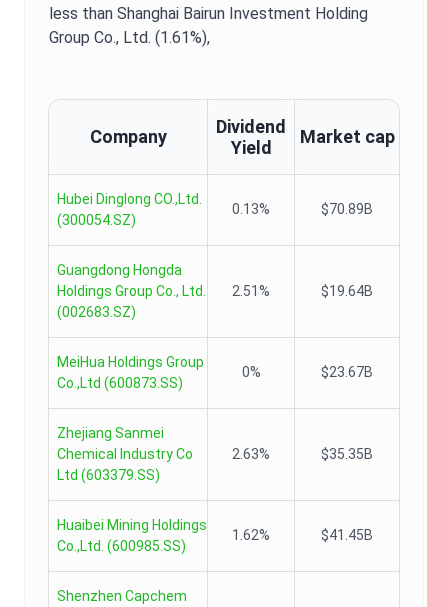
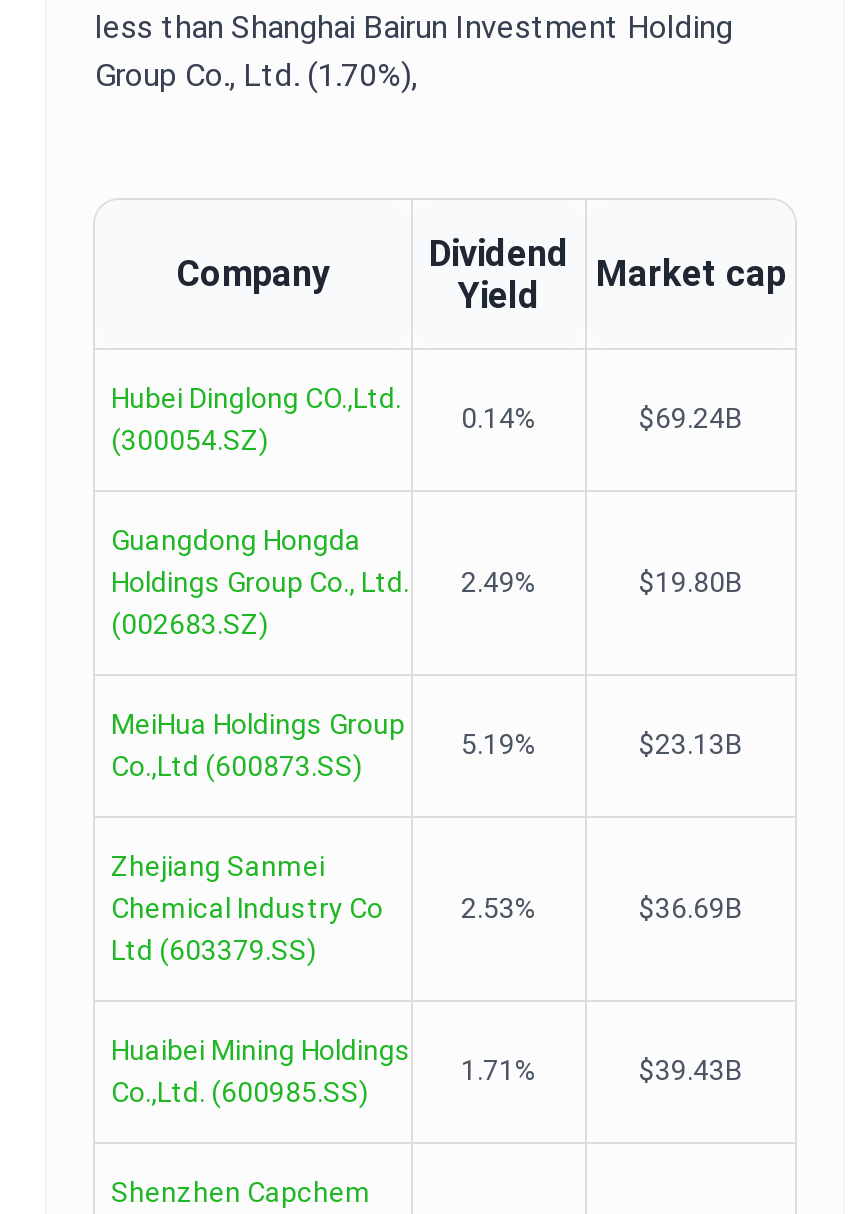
- Group Co., Ltd. (1.61%),
+ Group Co., Ltd. (1.70%),

- 0.13%
- $70.89B
+ 0.14%
+ $69.24B

- 2.51%
- $19.64B
+ 2.49%
+ $19.80B

- 0%
- $23.67B
+ 5.19%
+ $23.13B

- 2.63%
- $35.35B
+ 2.53%
+ $36.69B

- 1.62%
- $41.45B
+ 1.71%
+ $39.43B
